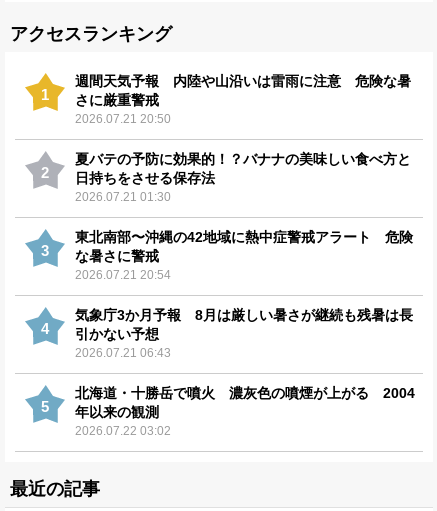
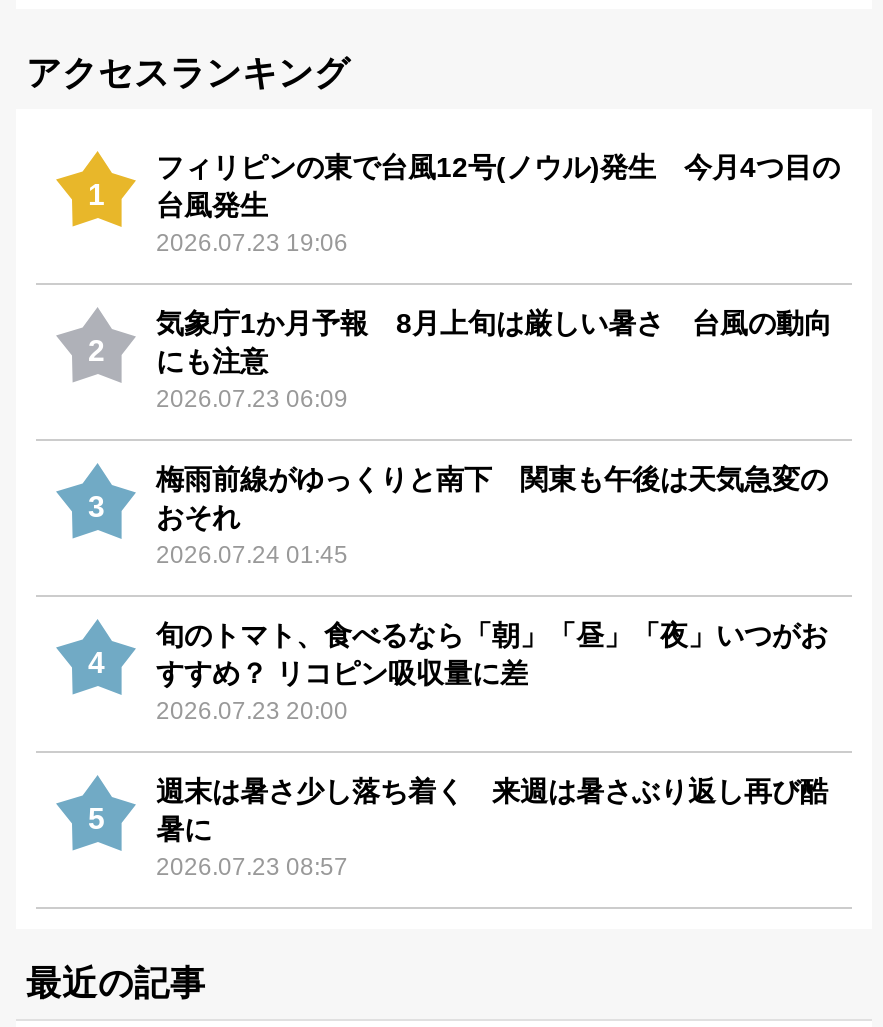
- 週間天気予報 内陸や山沿いは雷雨に注意 危険な暑
- さに厳重警戒
- 2026.07.21 20:50
+ フィリピンの東で台風12号(ノウル)発生 今月4つ目の
+ 台風発生
+ 2026.07.23 19:06

- 夏バテの予防に効果的！？バナナの美味しい食べ方と
- 日持ちをさせる保存法
- 2026.07.21 01:30
+ 気象庁1か月予報 8月上旬は厳しい暑さ 台風の動向
+ にも注意
+ 2026.07.23 06:09

- 東北南部〜沖縄の42地域に熱中症警戒アラート 危険
- な暑さに警戒
- 2026.07.21 20:54
+ 梅雨前線がゆっくりと南下 関東も午後は天気急変の
+ おそれ
+ 2026.07.24 01:45

- 気象庁3か月予報 8月は厳しい暑さが継続も残暑は長
- 引かない予想
- 2026.07.21 06:43
+ 旬のトマト、食べるなら「朝」「昼」「夜」いつがお
+ すすめ？ リコピン吸収量に差
+ 2026.07.23 20:00

- 北海道・十勝岳で噴火 濃灰色の噴煙が上がる 2004
- 年以来の観測
- 2026.07.22 03:02
+ 週末は暑さ少し落ち着く 来週は暑さぶり返し再び酷
+ 暑に
+ 2026.07.23 08:57
